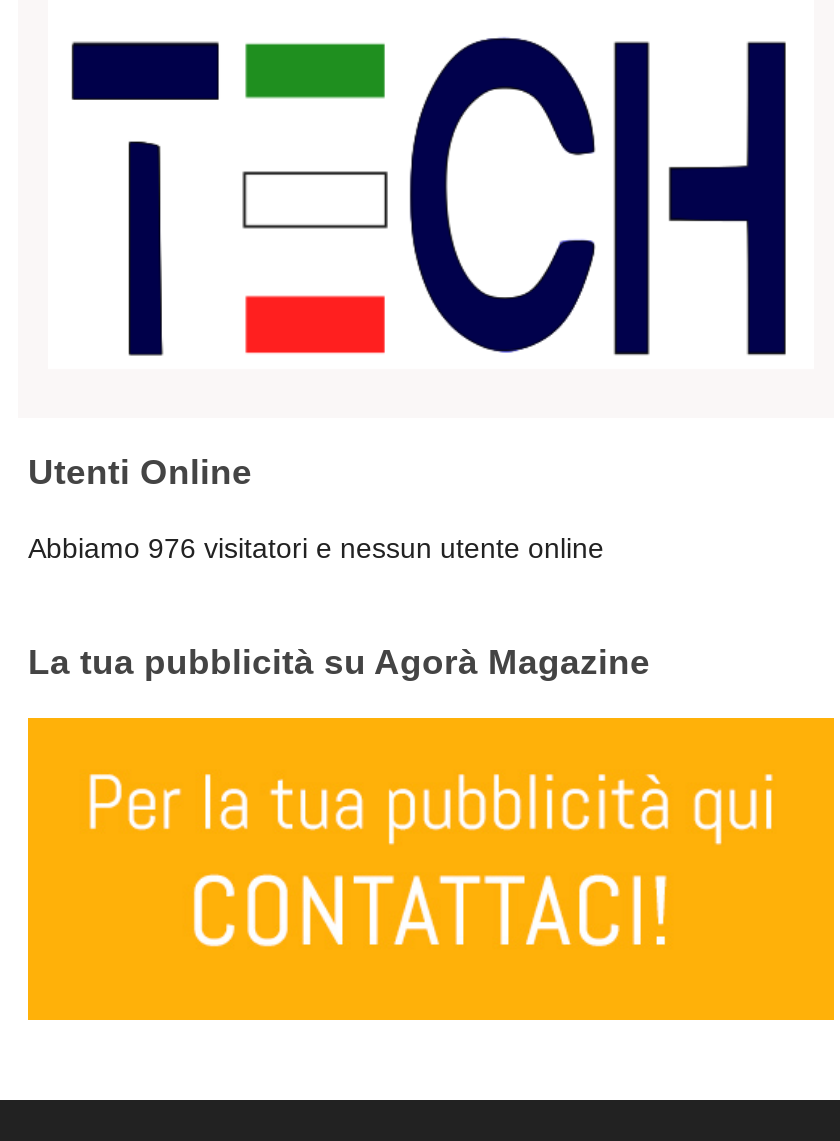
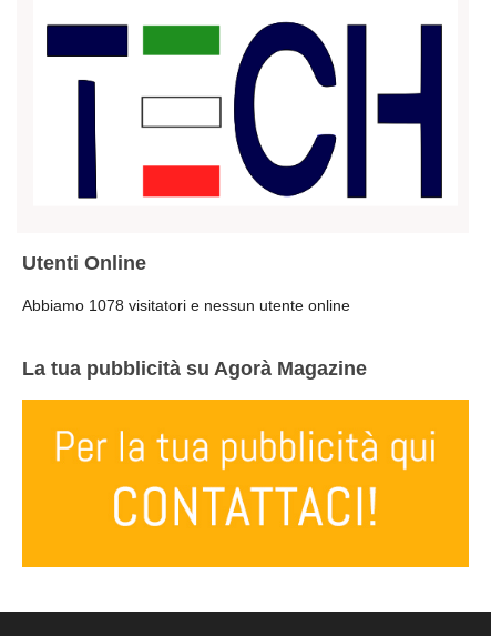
- Abbiamo 976 visitatori e nessun utente online
+ Abbiamo 1078 visitatori e nessun utente online
